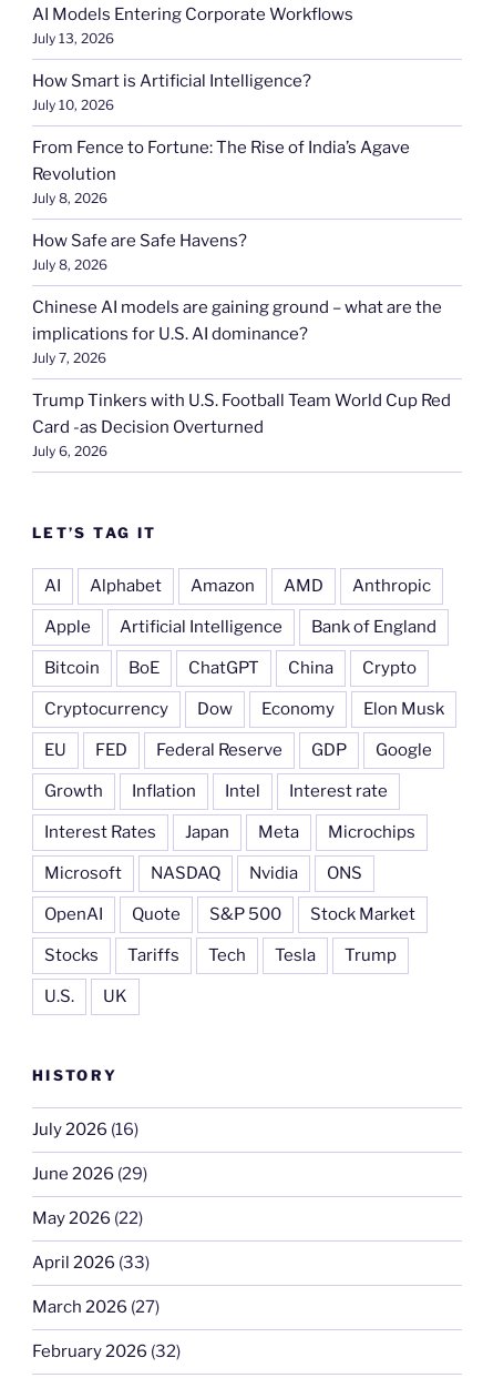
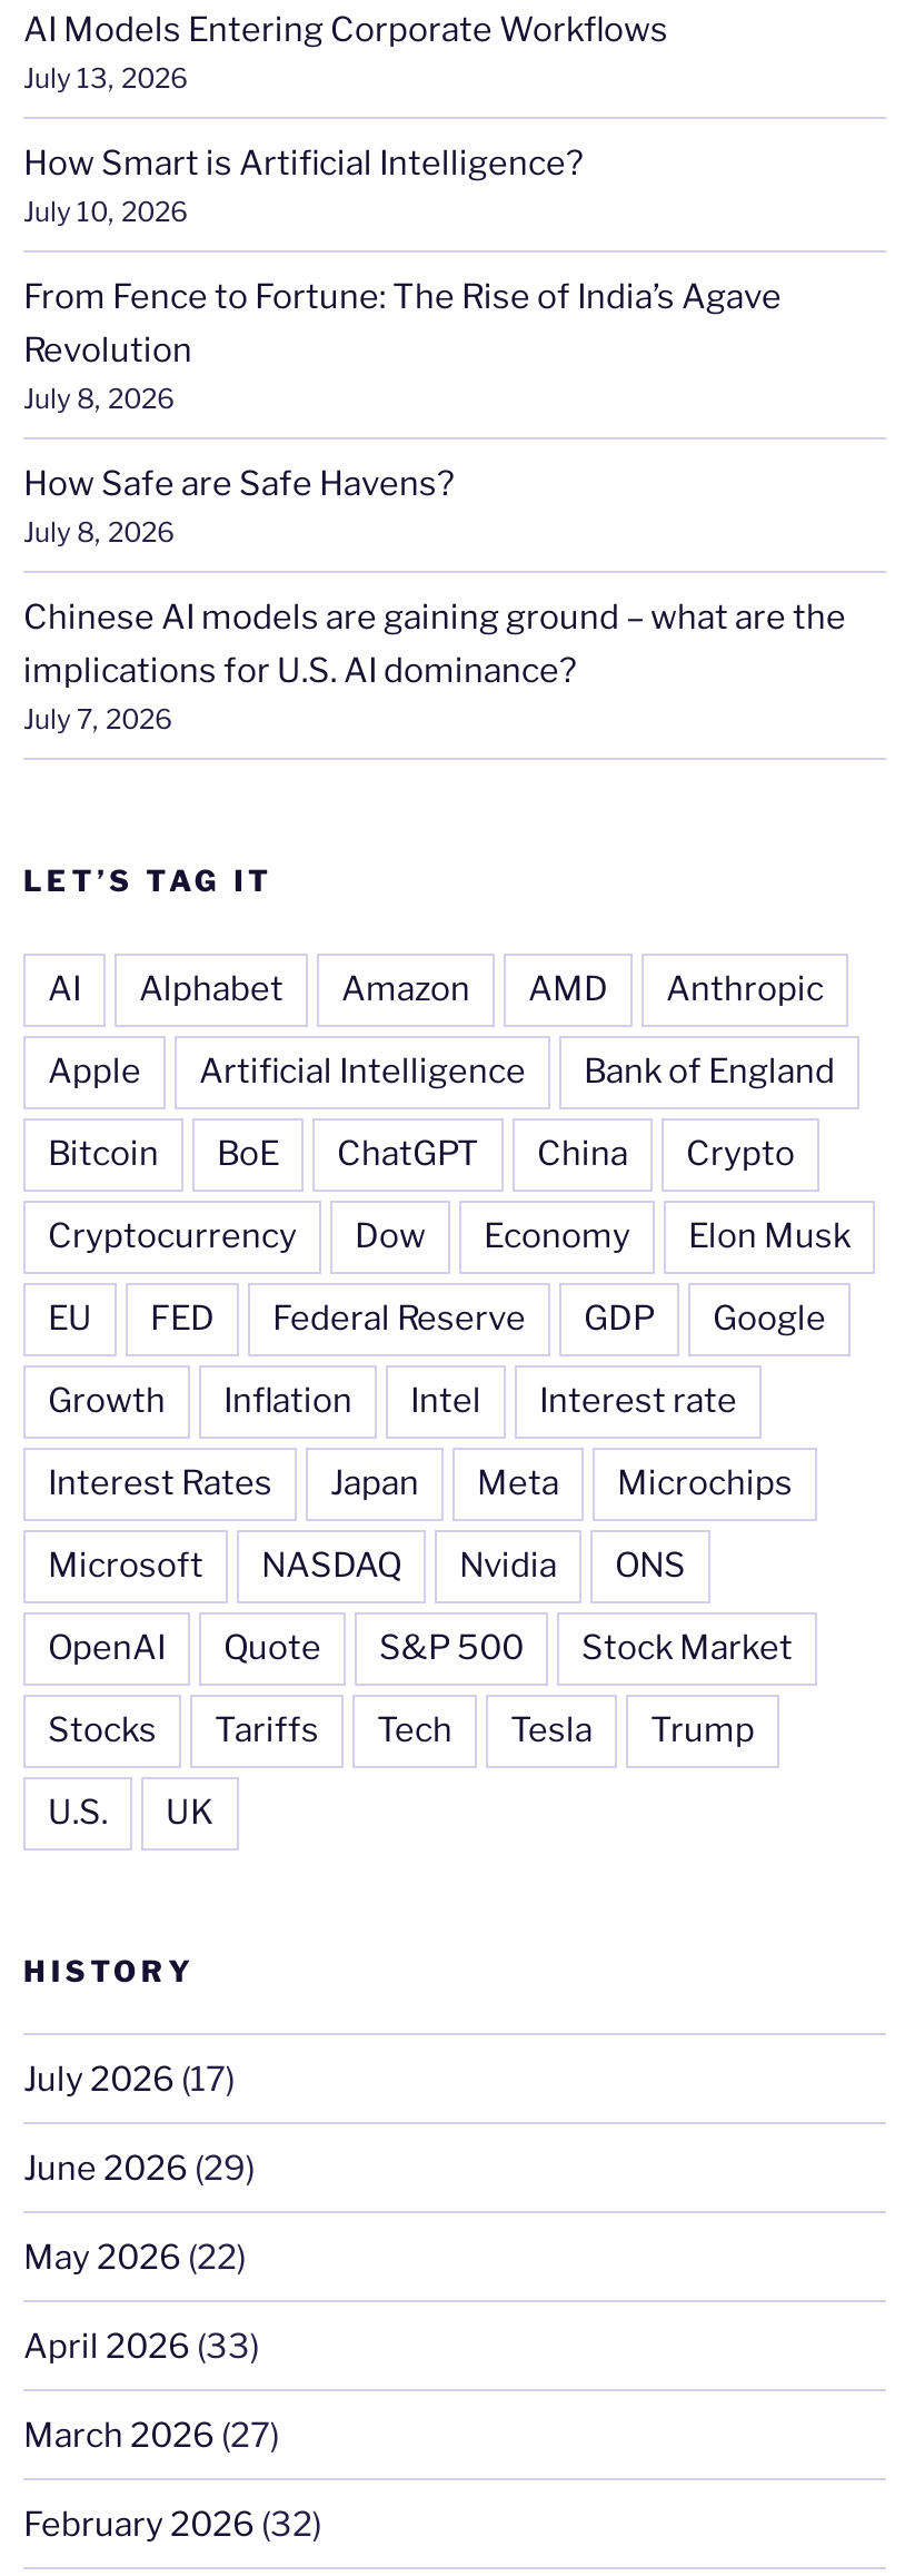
- Trump Tinkers with U.S. Football Team World Cup Red
- Card -as Decision Overturned
- July 6, 2026

- July 2026 (16)
+ July 2026 (17)
